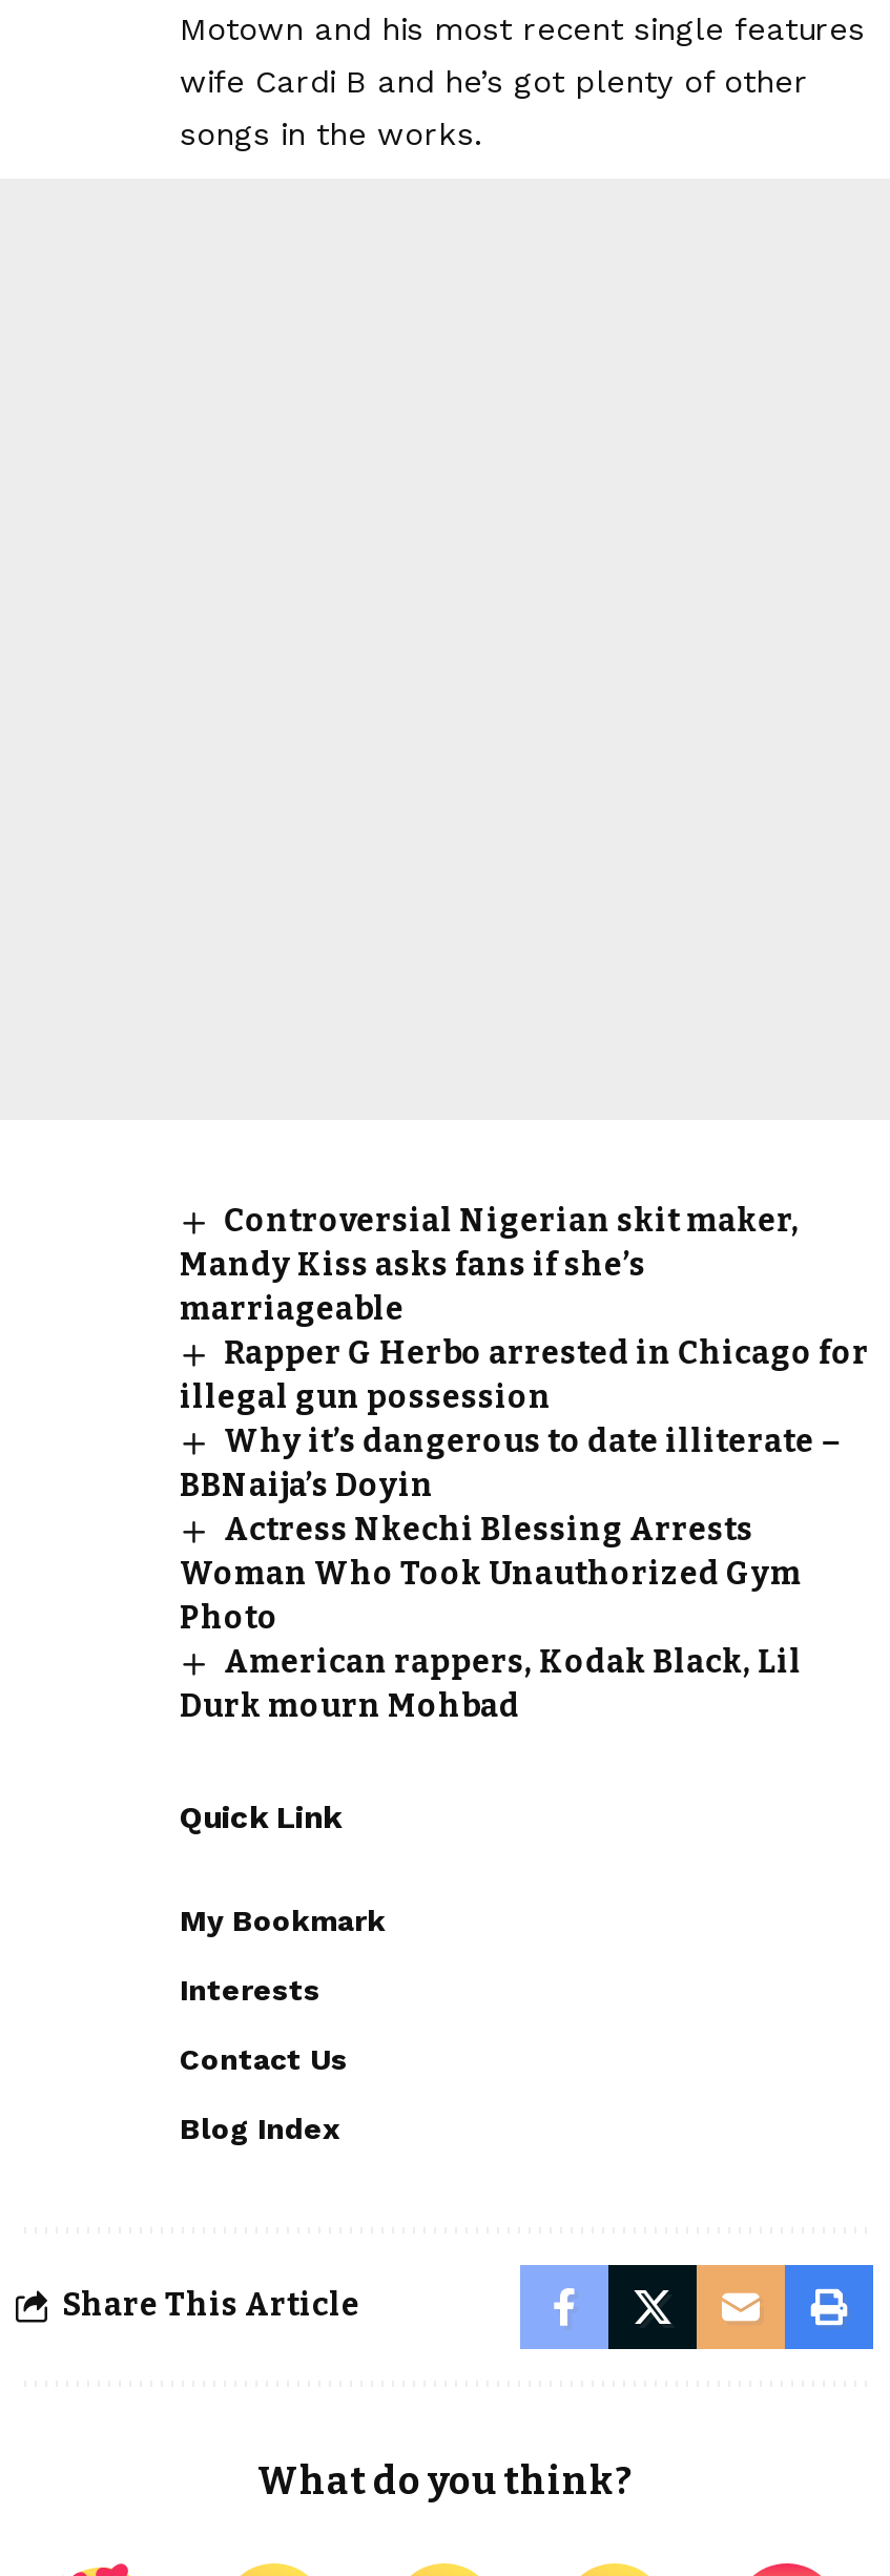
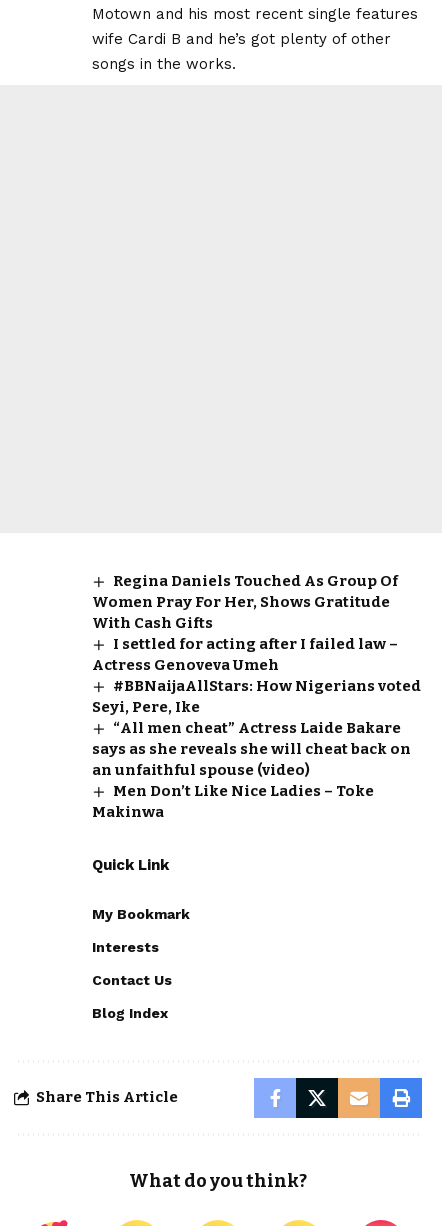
- Controversial Nigerian skit maker,
- Mandy Kiss asks fans if she’s
- marriageable
- Rapper G Herbo arrested in Chicago for
- illegal gun possession
- Why it’s dangerous to date illiterate –
- BBNaija’s Doyin
- Actress Nkechi Blessing Arrests
- Woman Who Took Unauthorized Gym
- Photo
- American rappers, Kodak Black, Lil
- Durk mourn Mohbad
+ Regina Daniels Touched As Group Of
+ Women Pray For Her, Shows Gratitude
+ With Cash Gifts
+ I settled for acting after I failed law –
+ Actress Genoveva Umeh
+ #BBNaijaAllStars: How Nigerians voted
+ Seyi, Pere, Ike
+ “All men cheat” Actress Laide Bakare
+ says as she reveals she will cheat back on
+ an unfaithful spouse (video)
+ Men Don’t Like Nice Ladies – Toke
+ Makinwa
